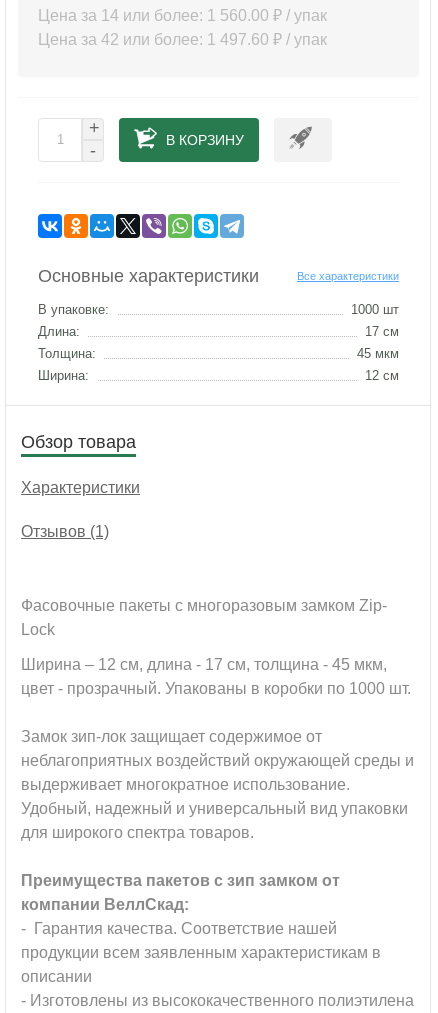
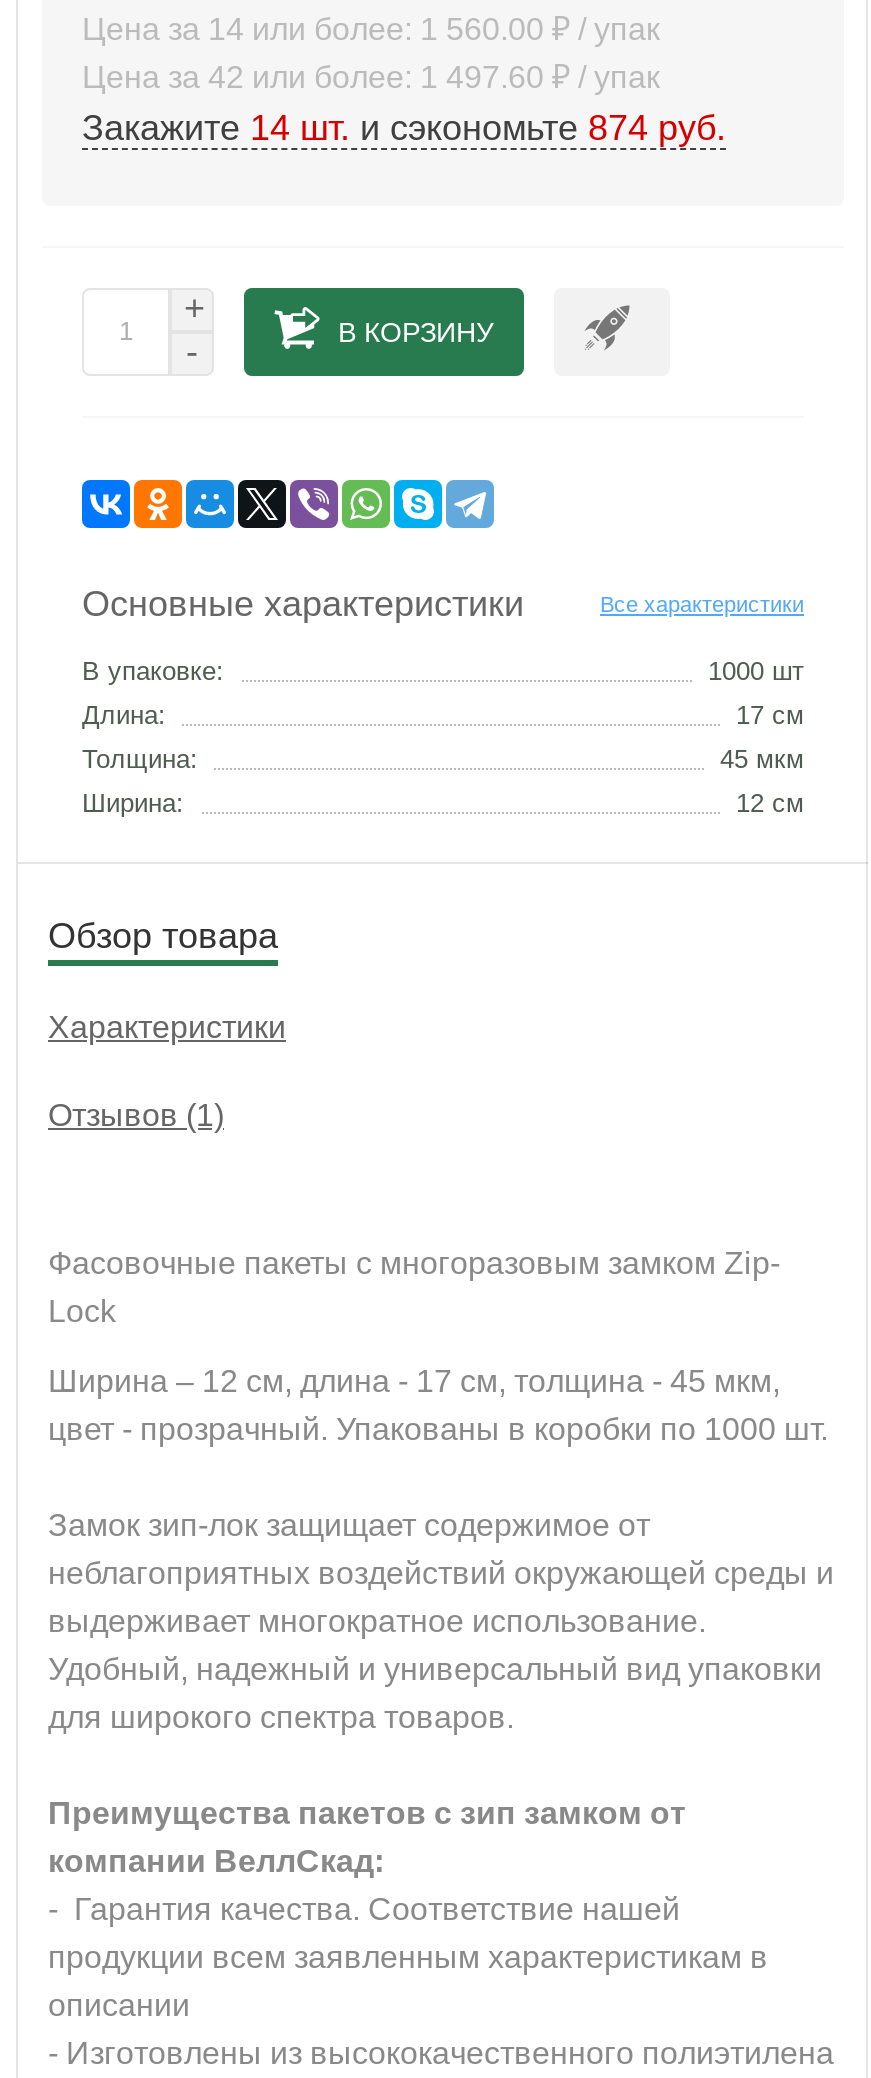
+ Закажите 14 шт. и сэкономьте 874 руб.
